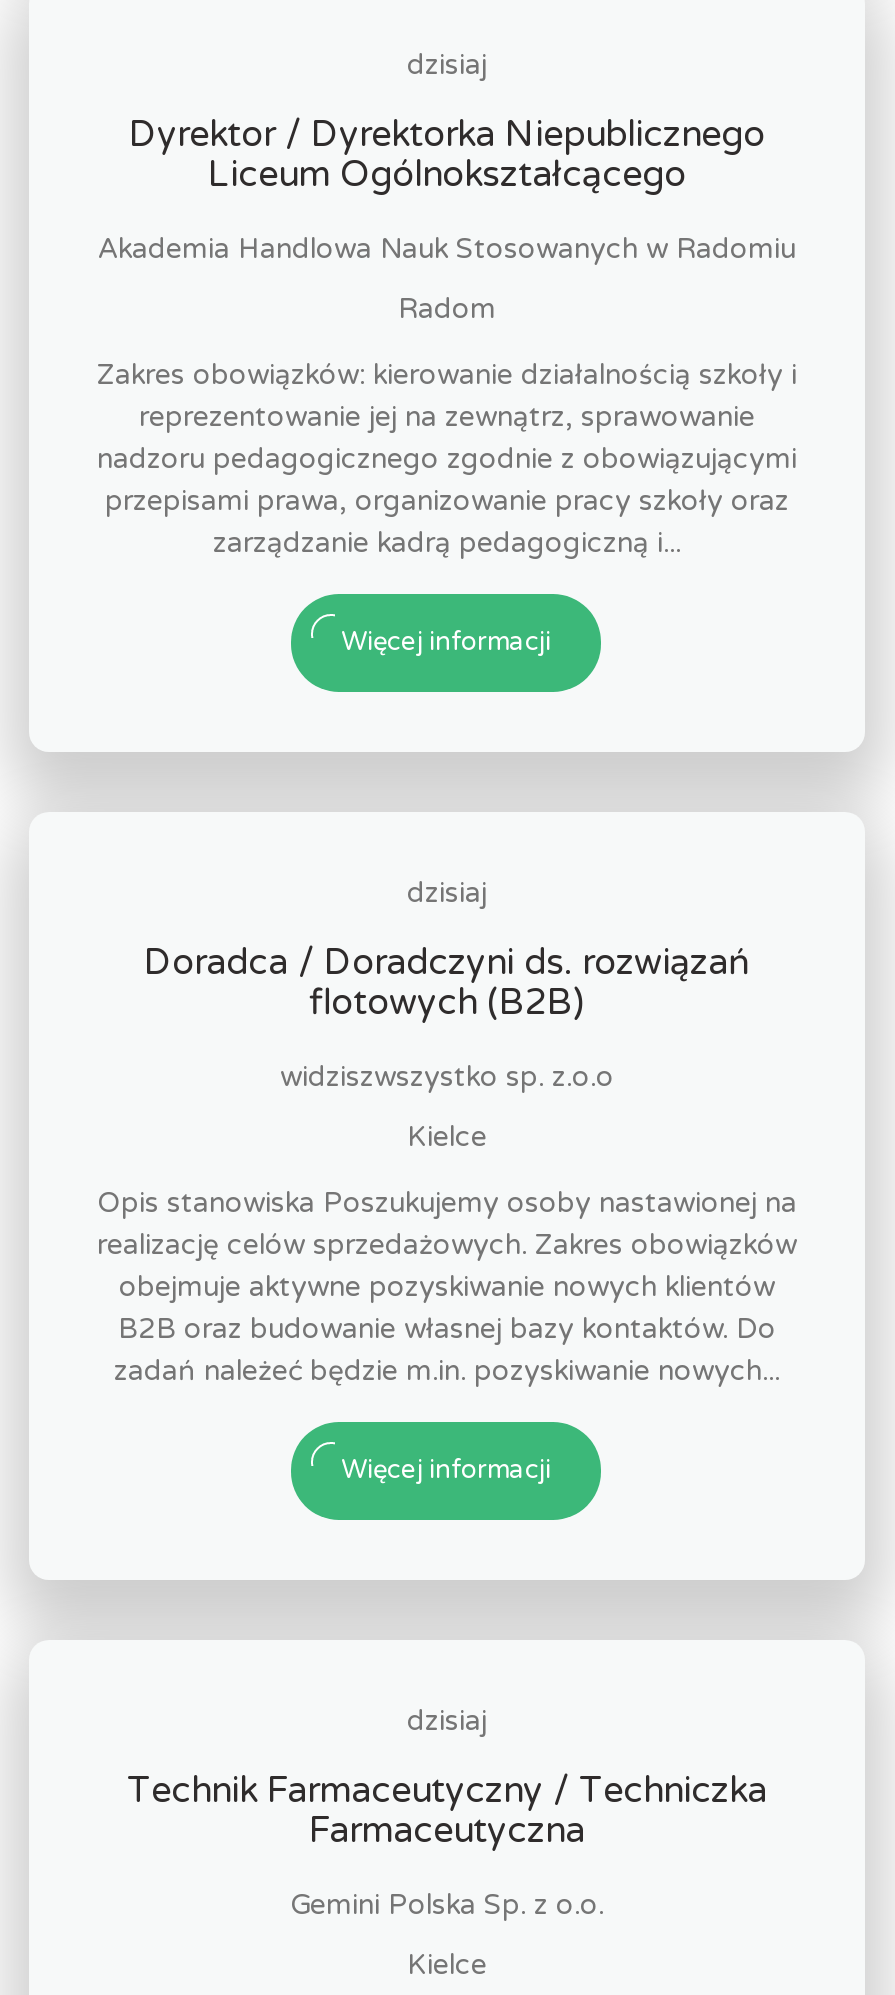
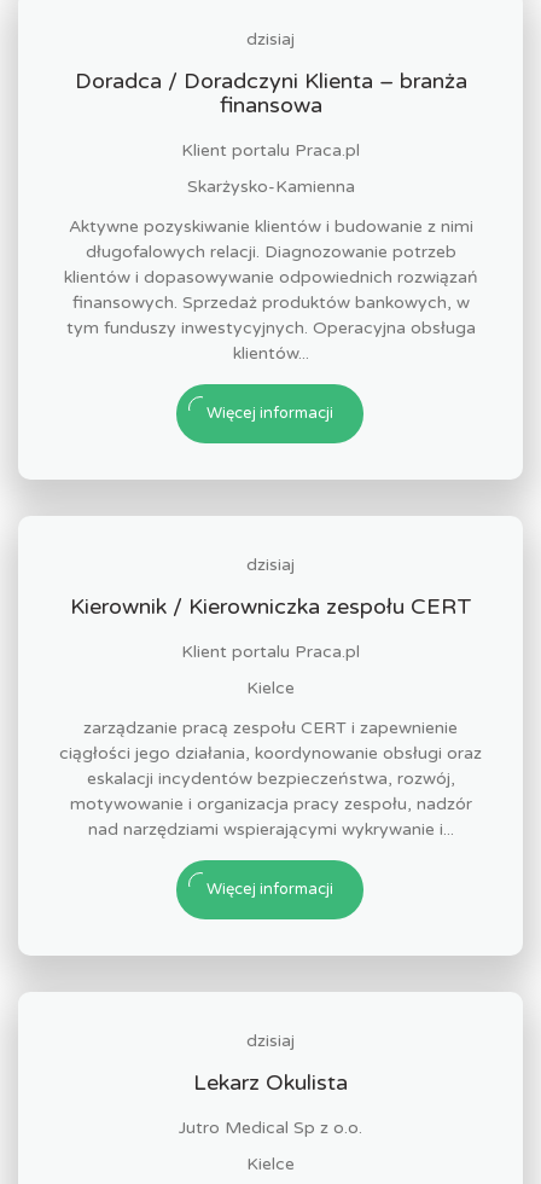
- Dyrektor / Dyrektorka Niepublicznego
- Liceum Ogólnokształcącego
+ Doradca / Doradczyni Klienta – branża
+ finansowa

- Akademia Handlowa Nauk Stosowanych w Radomiu
+ Klient portalu Praca.pl

- Radom
+ Skarżysko-Kamienna

- Zakres obowiązków: kierowanie działalnością szkoły i
- reprezentowanie jej na zewnątrz, sprawowanie
- nadzoru pedagogicznego zgodnie z obowiązującymi
- przepisami prawa, organizowanie pracy szkoły oraz
- zarządzanie kadrą pedagogiczną i...
+ Aktywne pozyskiwanie klientów i budowanie z nimi
+ długofalowych relacji. Diagnozowanie potrzeb
+ klientów i dopasowywanie odpowiednich rozwiązań
+ finansowych. Sprzedaż produktów bankowych, w
+ tym funduszy inwestycyjnych. Operacyjna obsługa
+ klientów...

moved down: Więcej informacji | dzisiaj

- Doradca / Doradczyni ds. rozwiązań
- flotowych (B2B)
+ Kierownik / Kierowniczka zespołu CERT

- widziszwszystko sp. z.o.o
+ Klient portalu Praca.pl

- Opis stanowiska Poszukujemy osoby nastawionej na
- realizację celów sprzedażowych. Zakres obowiązków
- obejmuje aktywne pozyskiwanie nowych klientów
- B2B oraz budowanie własnej bazy kontaktów. Do
- zadań należeć będzie m.in. pozyskiwanie nowych...
+ zarządzanie pracą zespołu CERT i zapewnienie
+ ciągłości jego działania, koordynowanie obsługi oraz
+ eskalacji incydentów bezpieczeństwa, rozwój,
+ motywowanie i organizacja pracy zespołu, nadzór
+ nad narzędziami wspierającymi wykrywanie i...

- Technik Farmaceutyczny / Techniczka
- Farmaceutyczna
+ Lekarz Okulista

- Gemini Polska Sp. z o.o.
+ Jutro Medical Sp z o.o.
